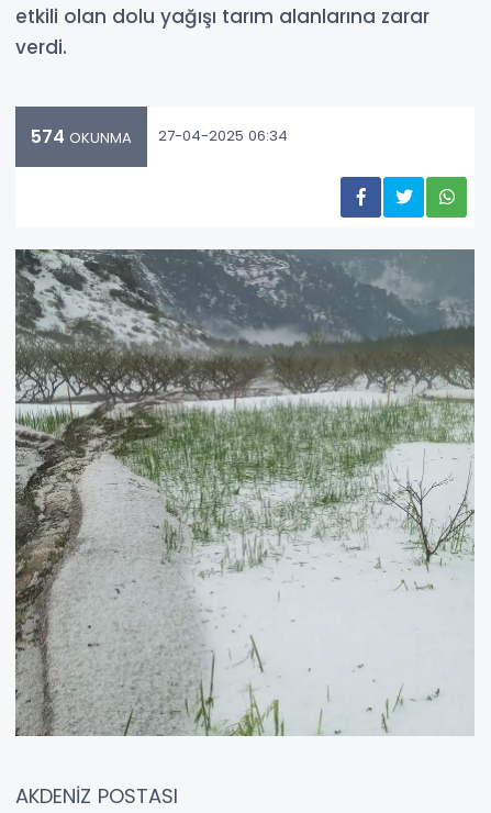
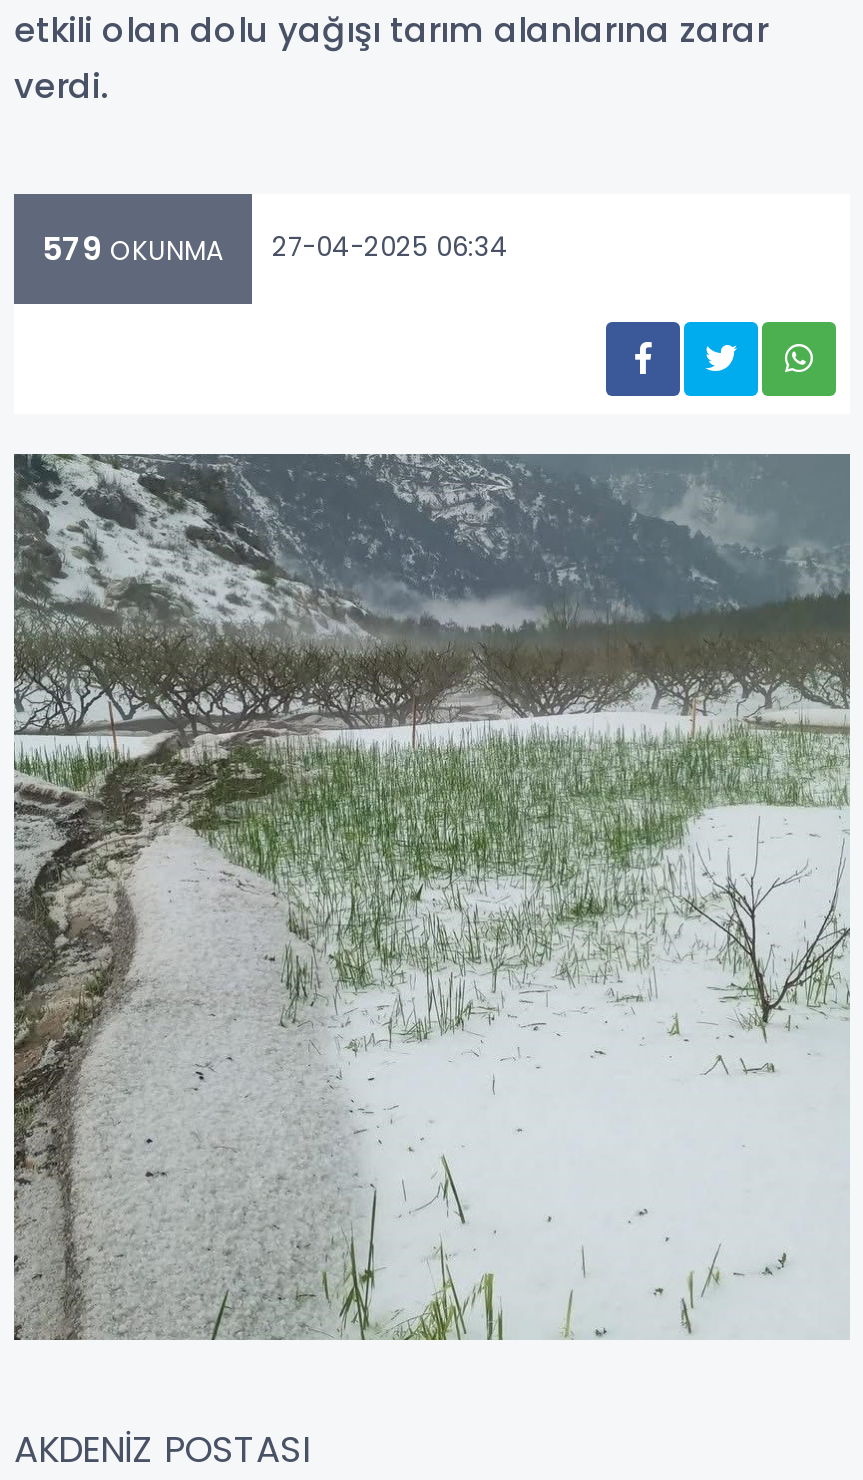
- 574 OKUNMA 27-04-2025 06:34
+ 579 OKUNMA 27-04-2025 06:34
